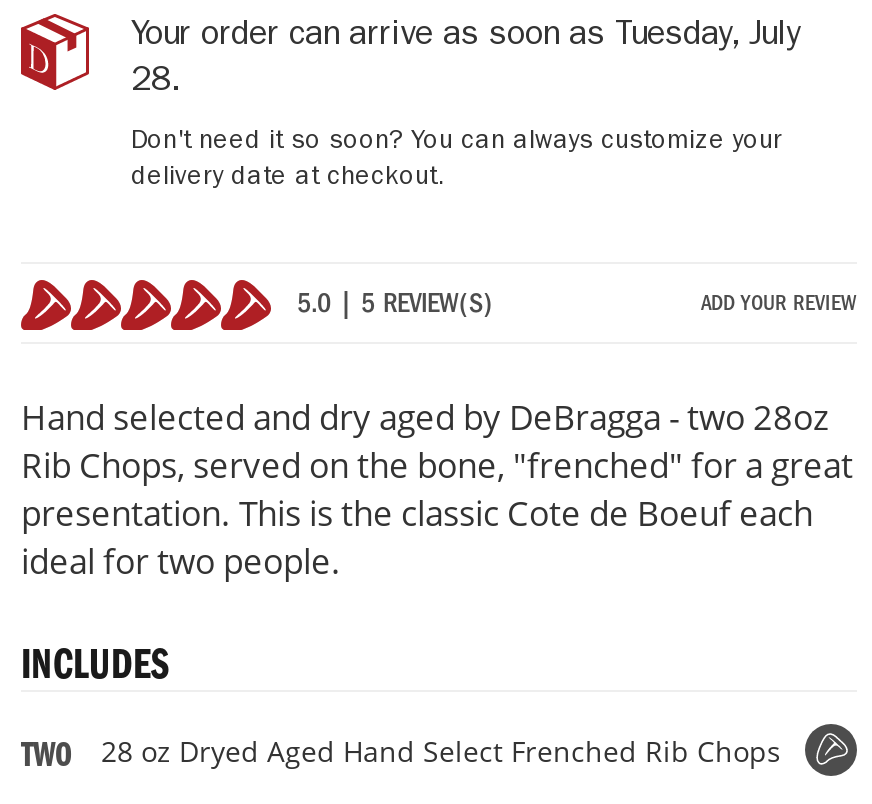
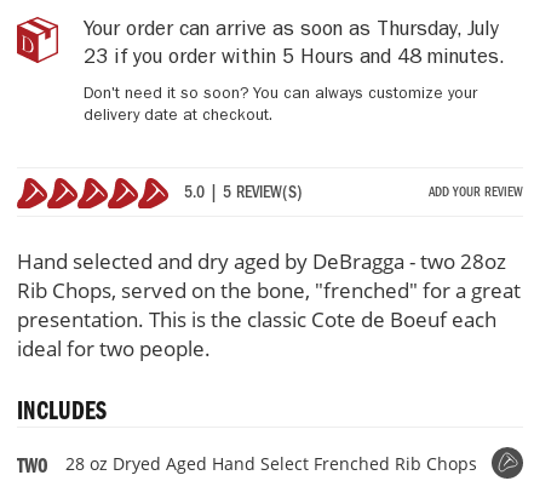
- Your order can arrive as soon as Tuesday, July
- 28.
+ Your order can arrive as soon as Thursday, July
+ 23 if you order within 5 Hours and 48 minutes.
